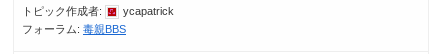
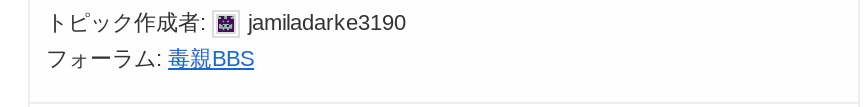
- ycapatrick
+ jamiladarke3190
